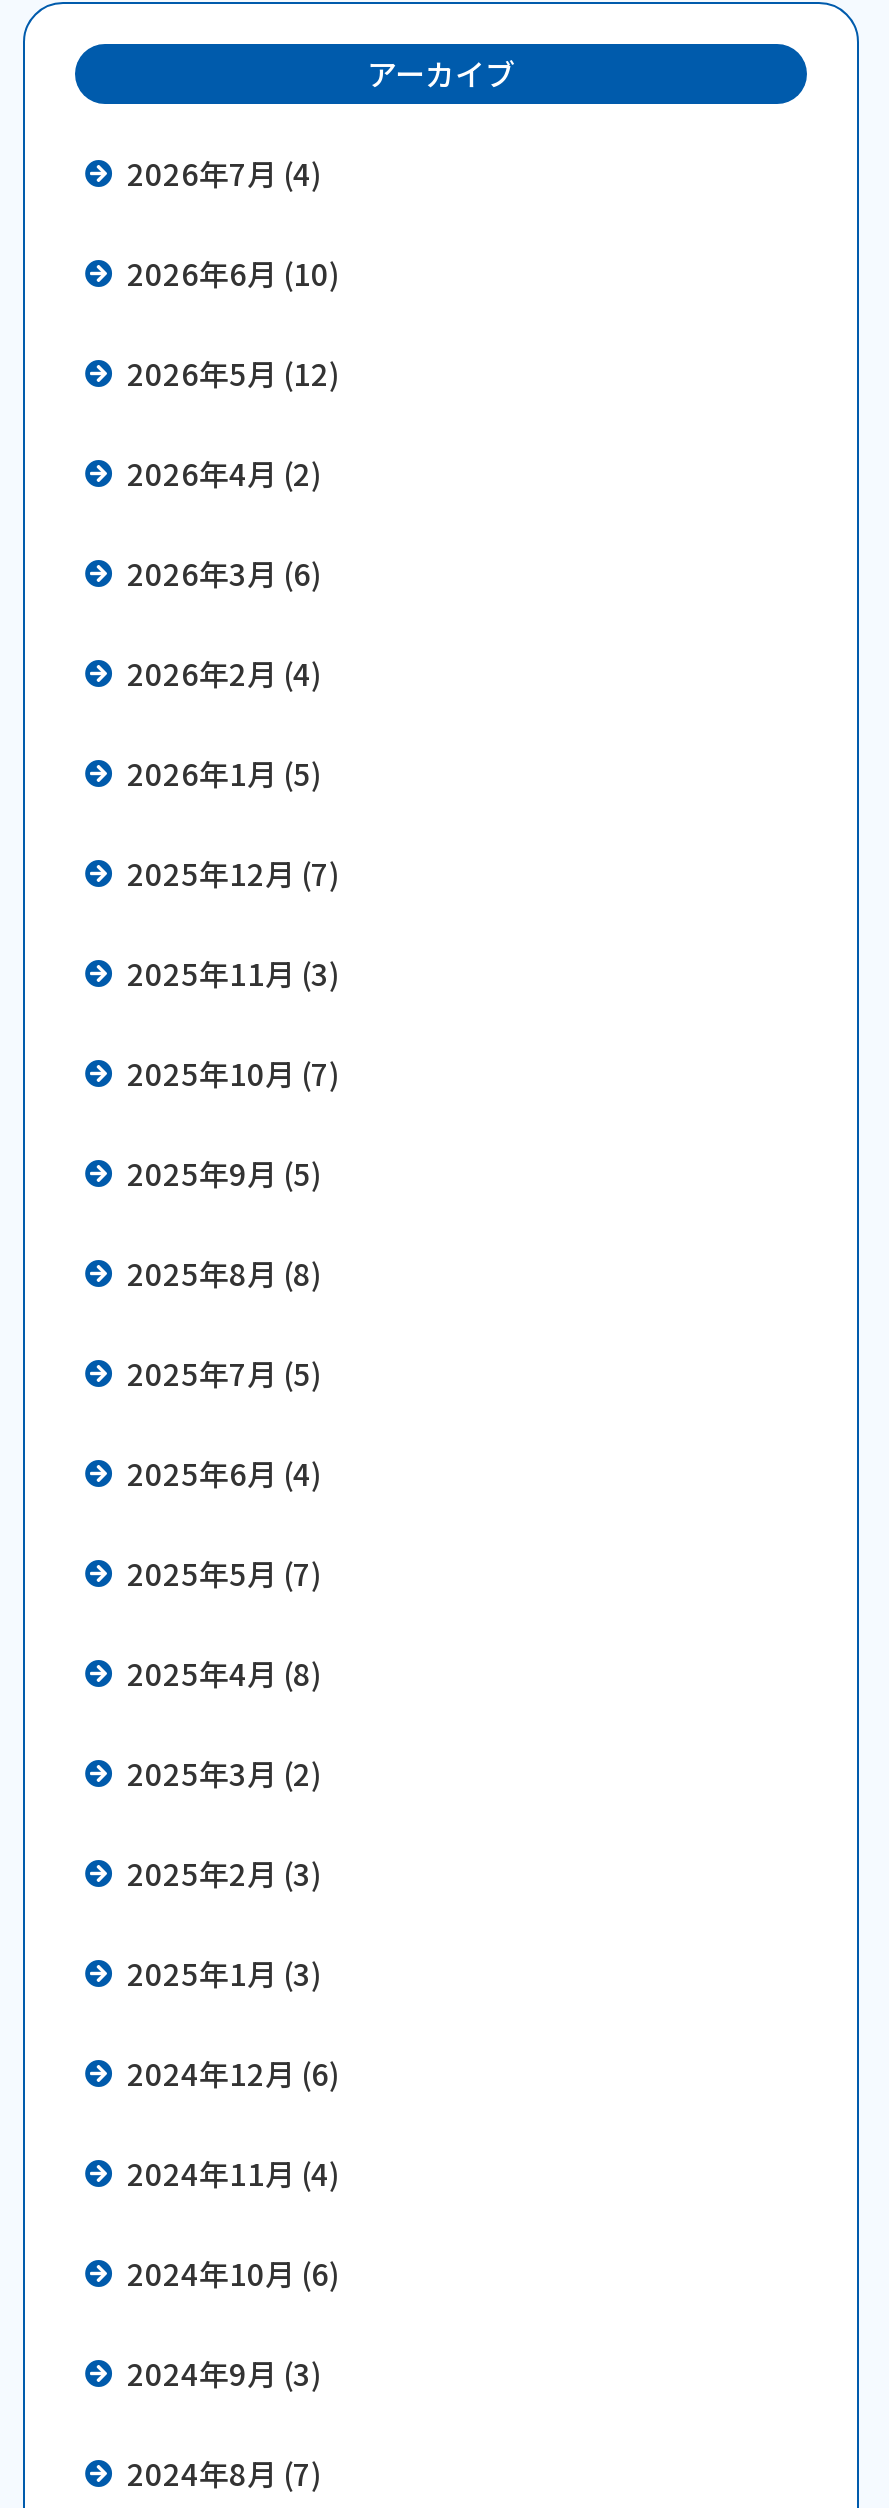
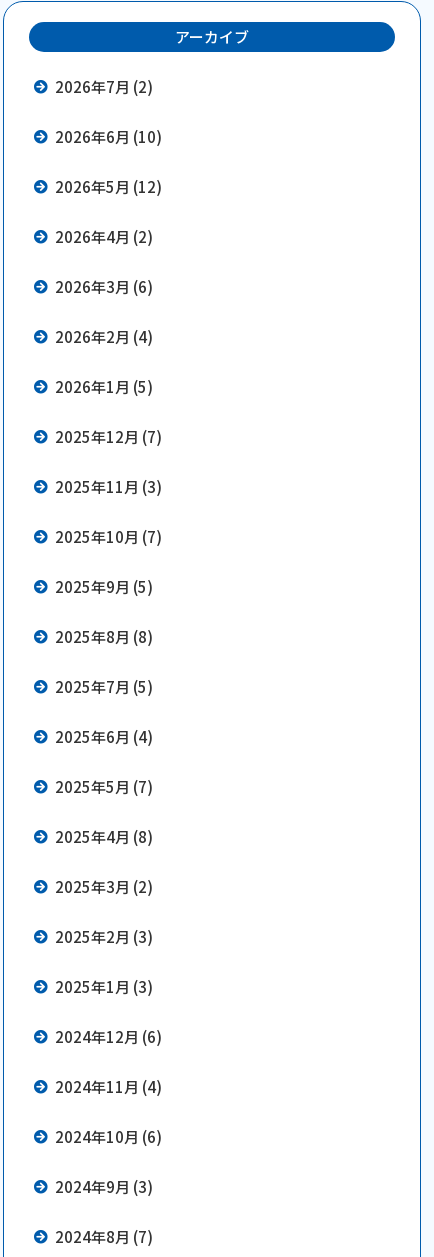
- 2026年7月 (4)
+ 2026年7月 (2)
